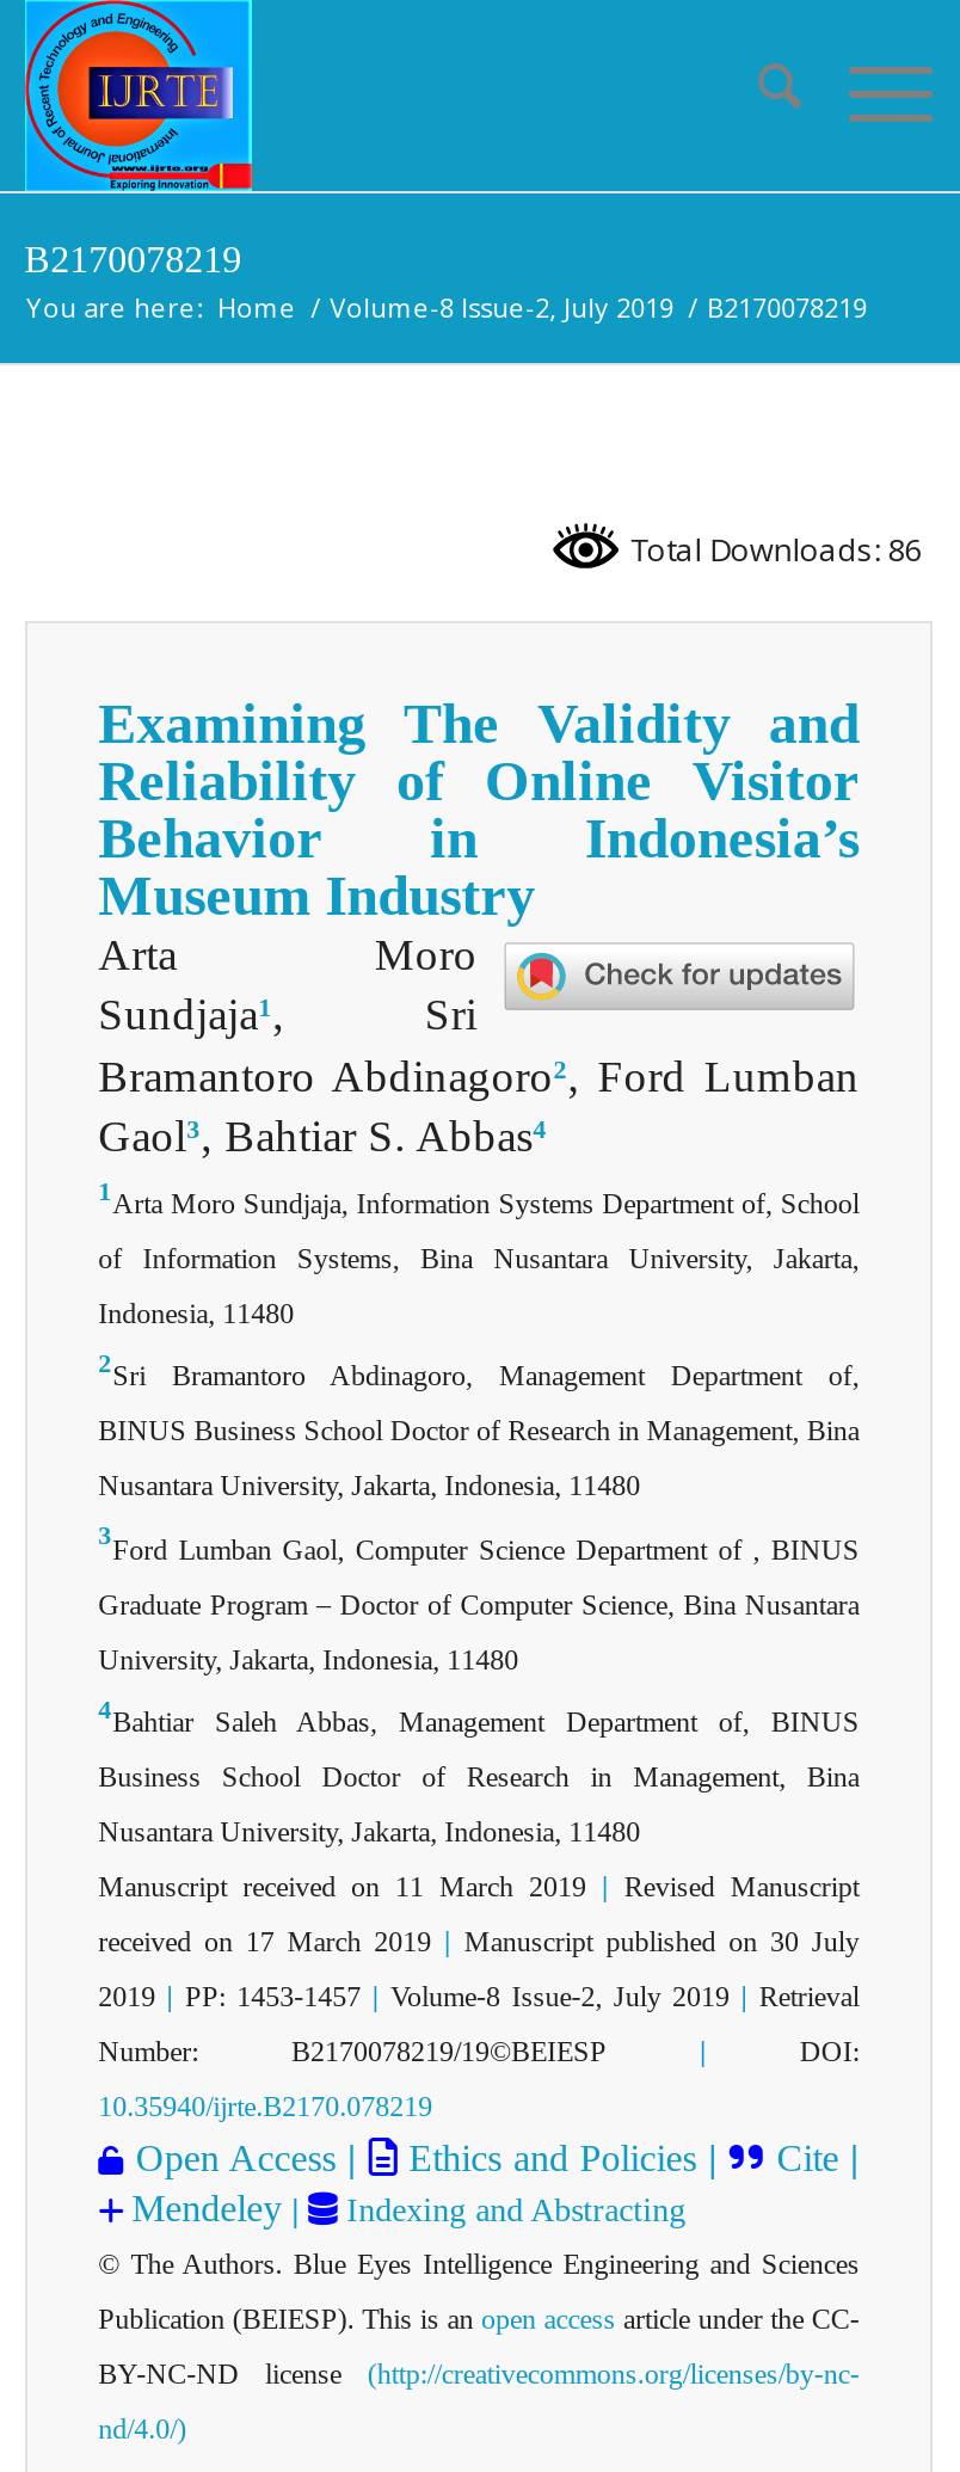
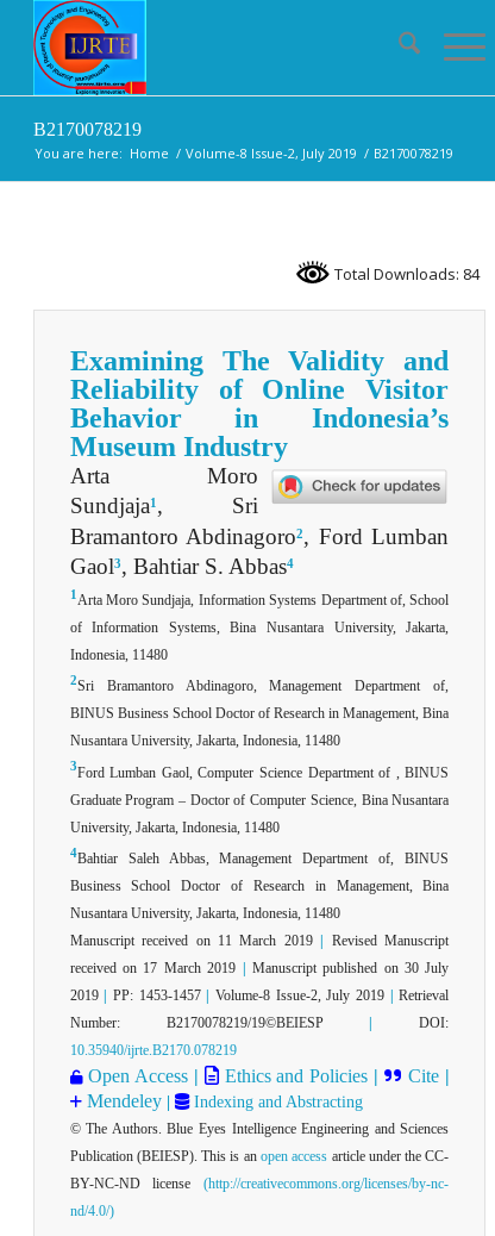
- Total Downloads: 86
+ Total Downloads: 84
